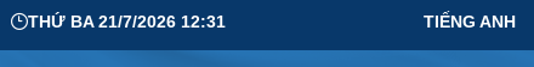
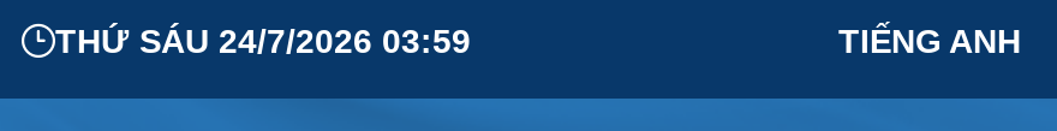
- THỨ BA 21/7/2026 12:31
+ THỨ SÁU 24/7/2026 03:59
